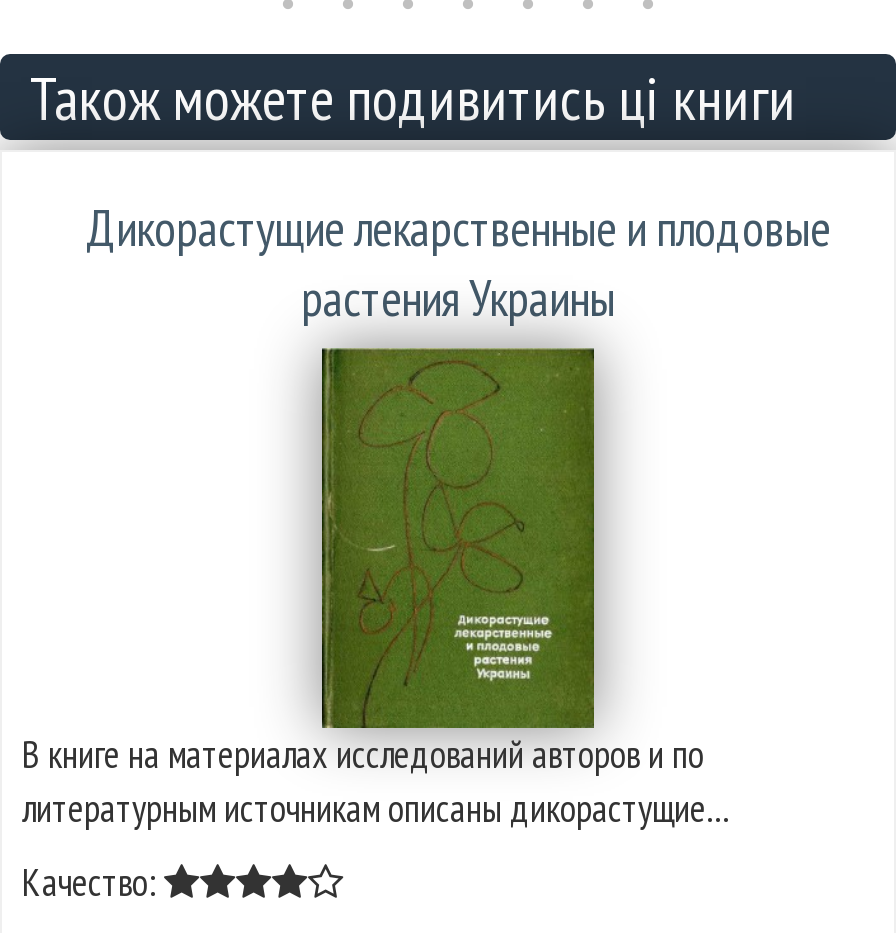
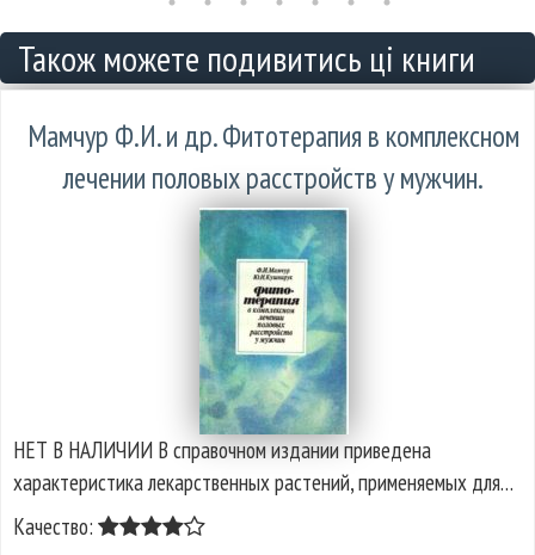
- Дикорастущие лекарственные и плодовые
- растения Украины
+ Мамчур Ф.И. и др. Фитотерапия в комплексном
+ лечении половых расстройств у мужчин.

- [image]
- В книге на материалах исследований авторов и по
- литературным источникам описаны дикорастущие…
+ [image]
+ НЕТ В НАЛИЧИИ В справочном издании приведена
+ характеристика лекарственных растений, применяемых для…
